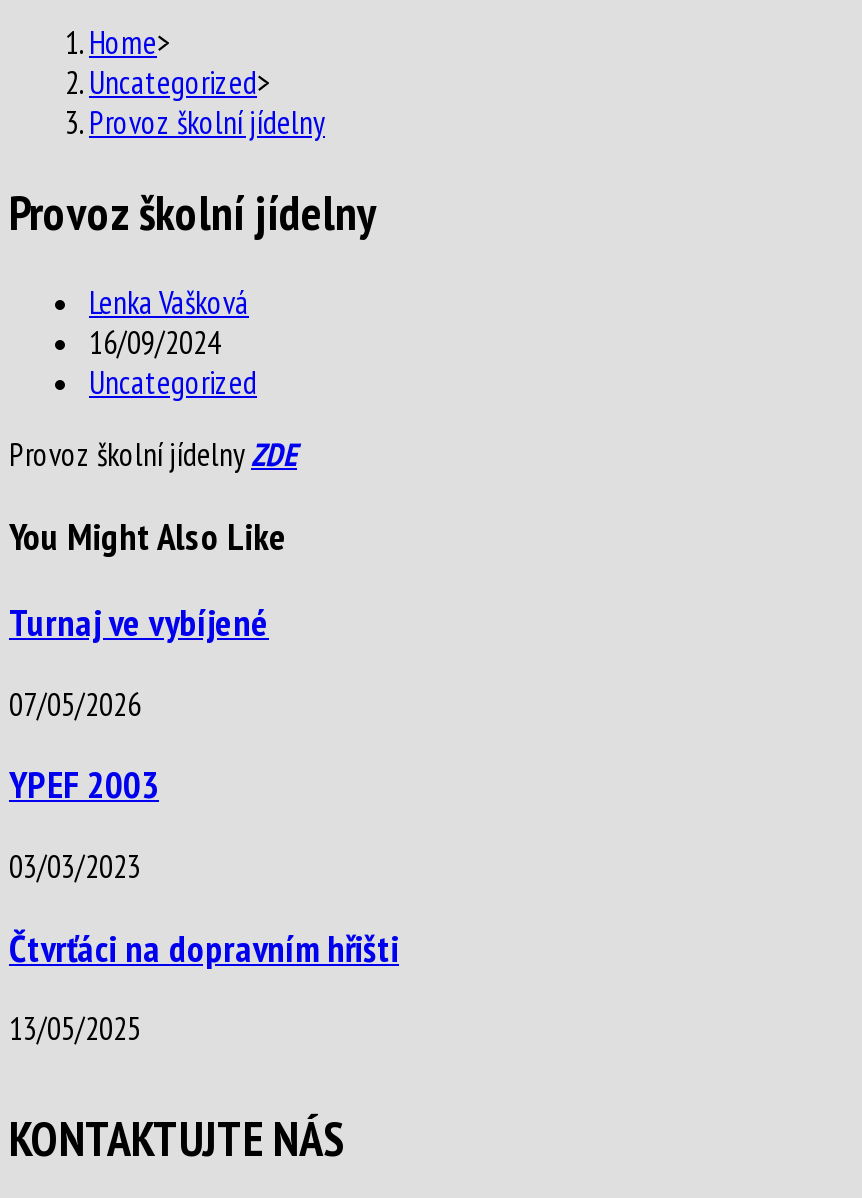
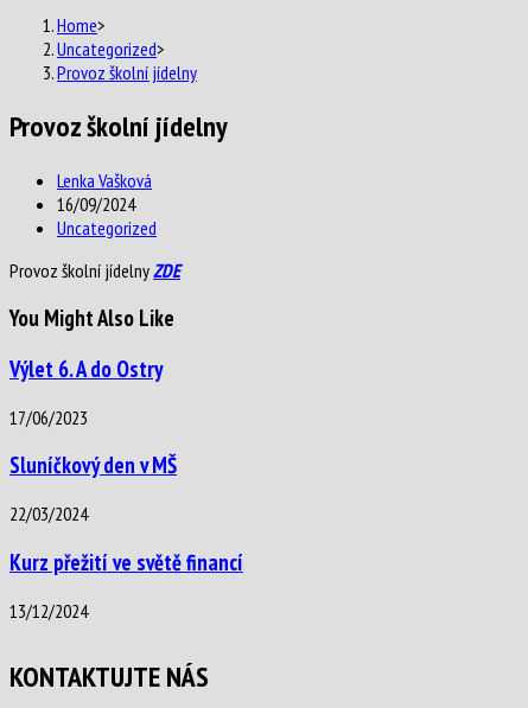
- Turnaj ve vybíjené
+ Výlet 6. A do Ostry

- 07/05/2026
+ 17/06/2023

- YPEF 2003
+ Sluníčkový den v MŠ

- 03/03/2023
+ 22/03/2024

- Čtvrťáci na dopravním hřišti
+ Kurz přežití ve světě financí

- 13/05/2025
+ 13/12/2024
